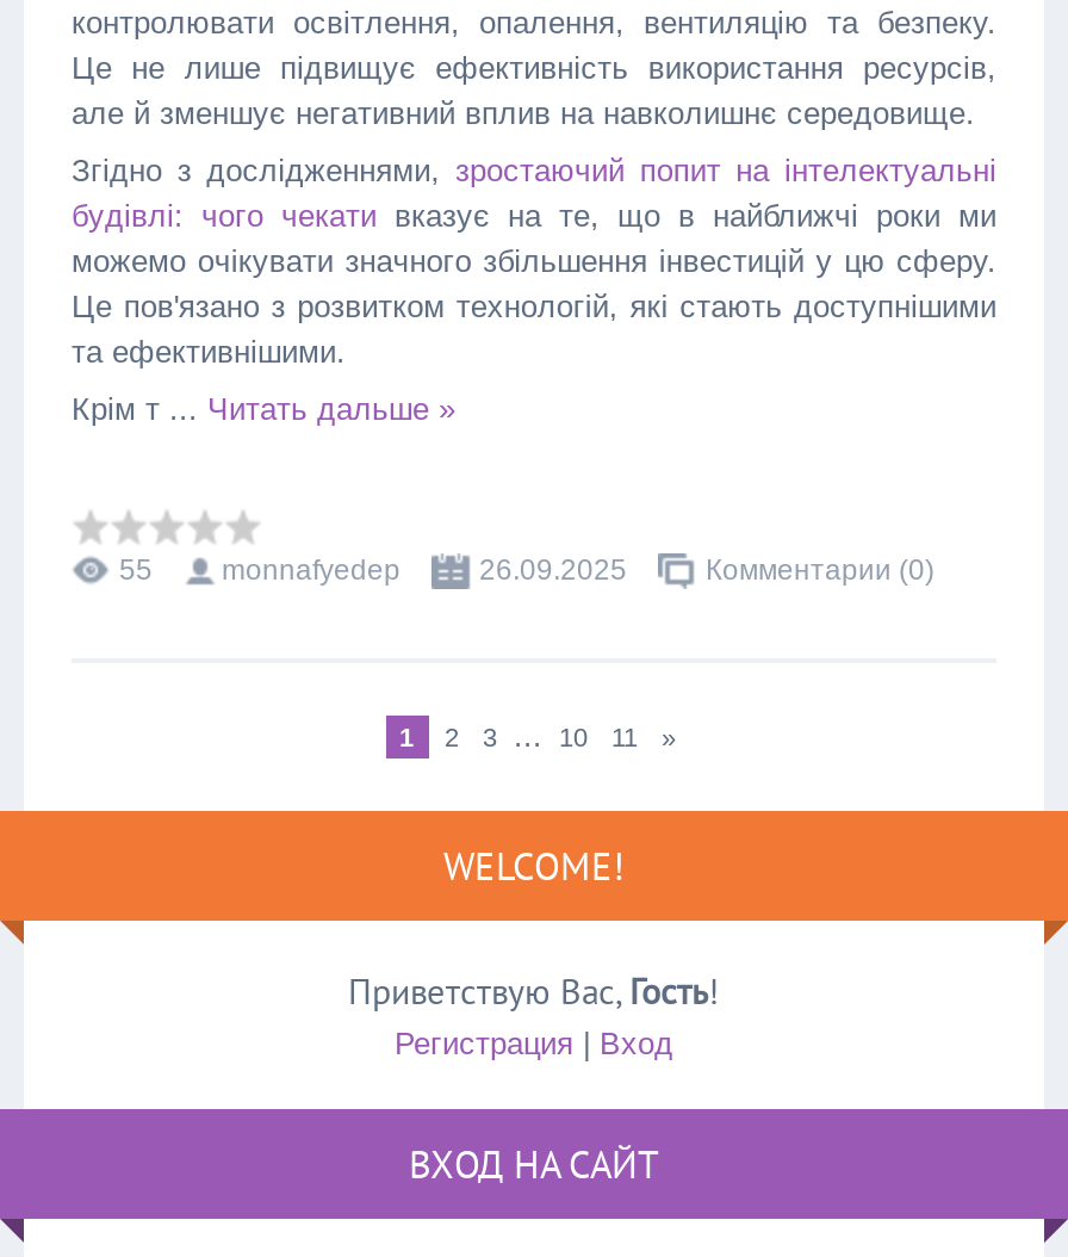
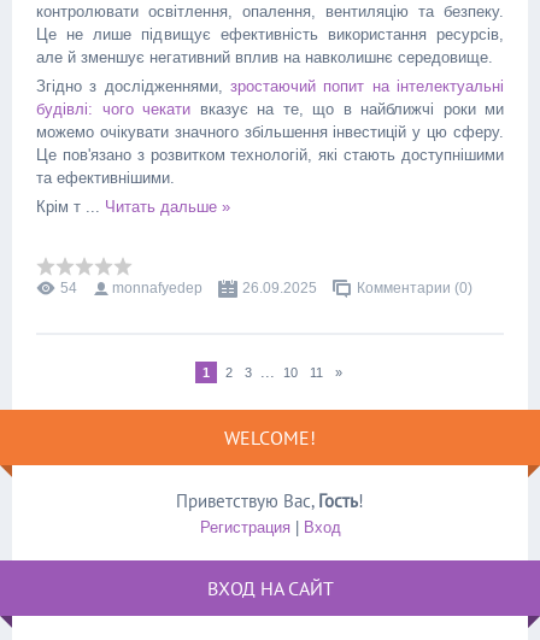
- 55
+ 54
